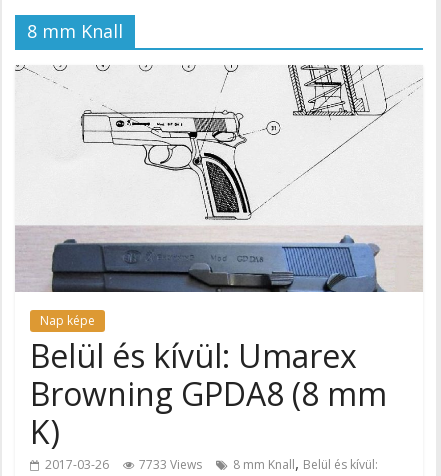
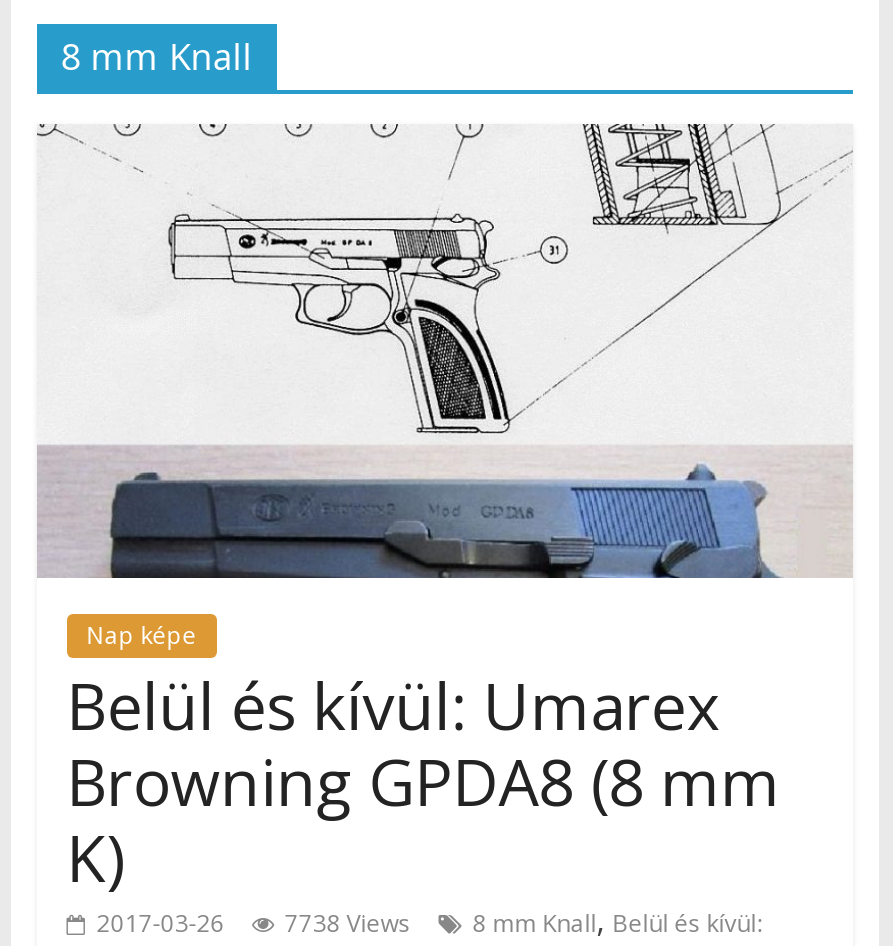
- 2017-03-26 7733 Views 8 mm Knall, Belül és kívül:
+ 2017-03-26 7738 Views 8 mm Knall, Belül és kívül:
